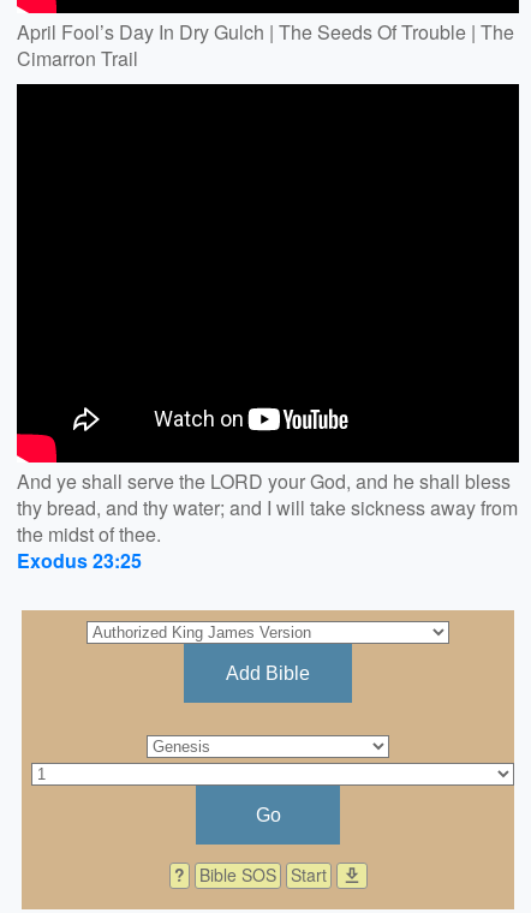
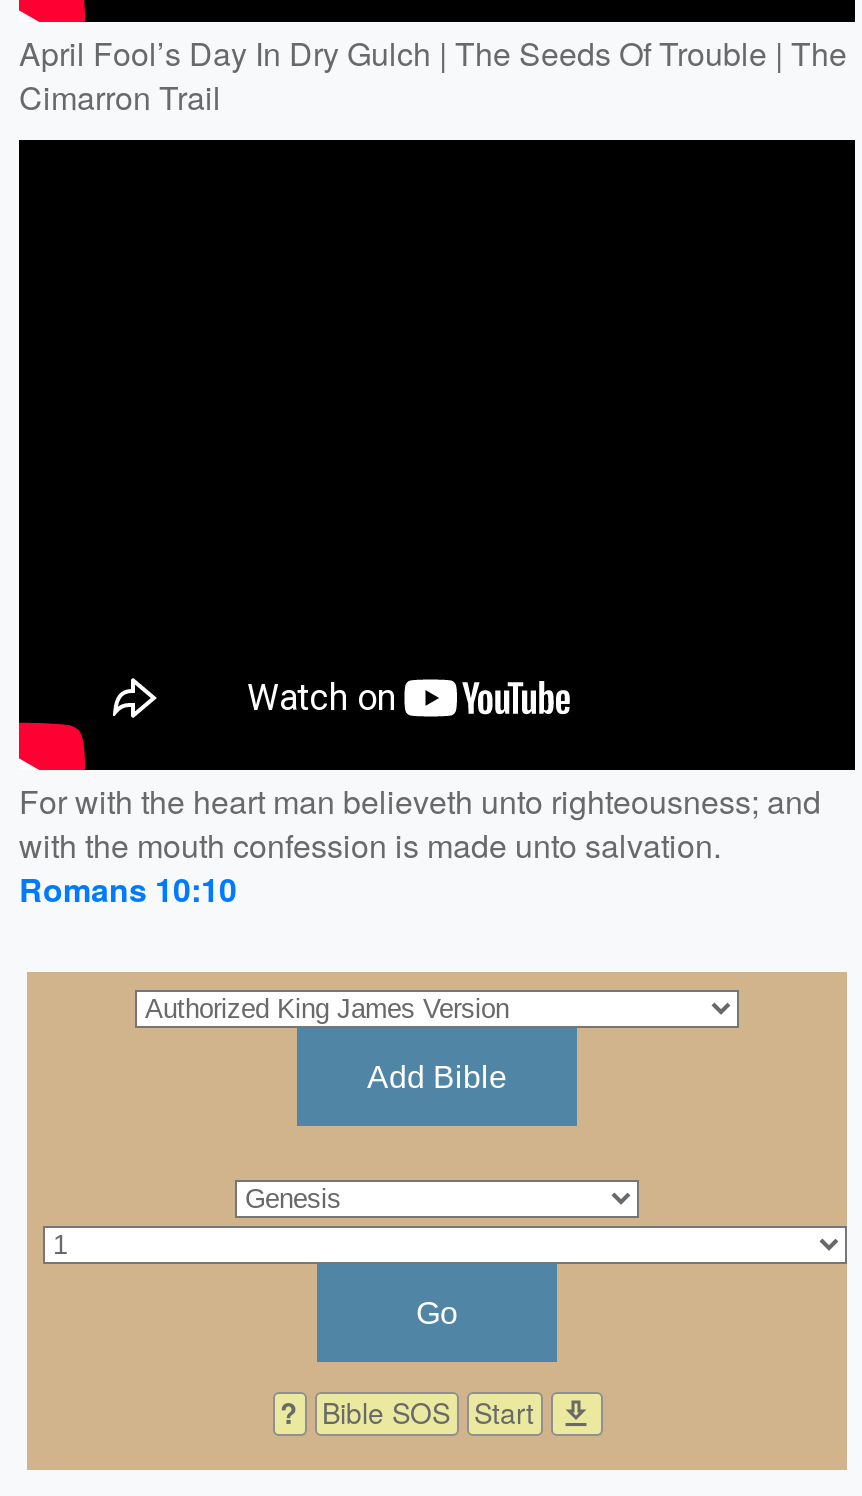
- And ye shall serve the LORD your God, and he shall bless
- thy bread, and thy water; and I will take sickness away from
- the midst of thee.
- Exodus 23:25
+ For with the heart man believeth unto righteousness; and
+ with the mouth confession is made unto salvation.
+ Romans 10:10
